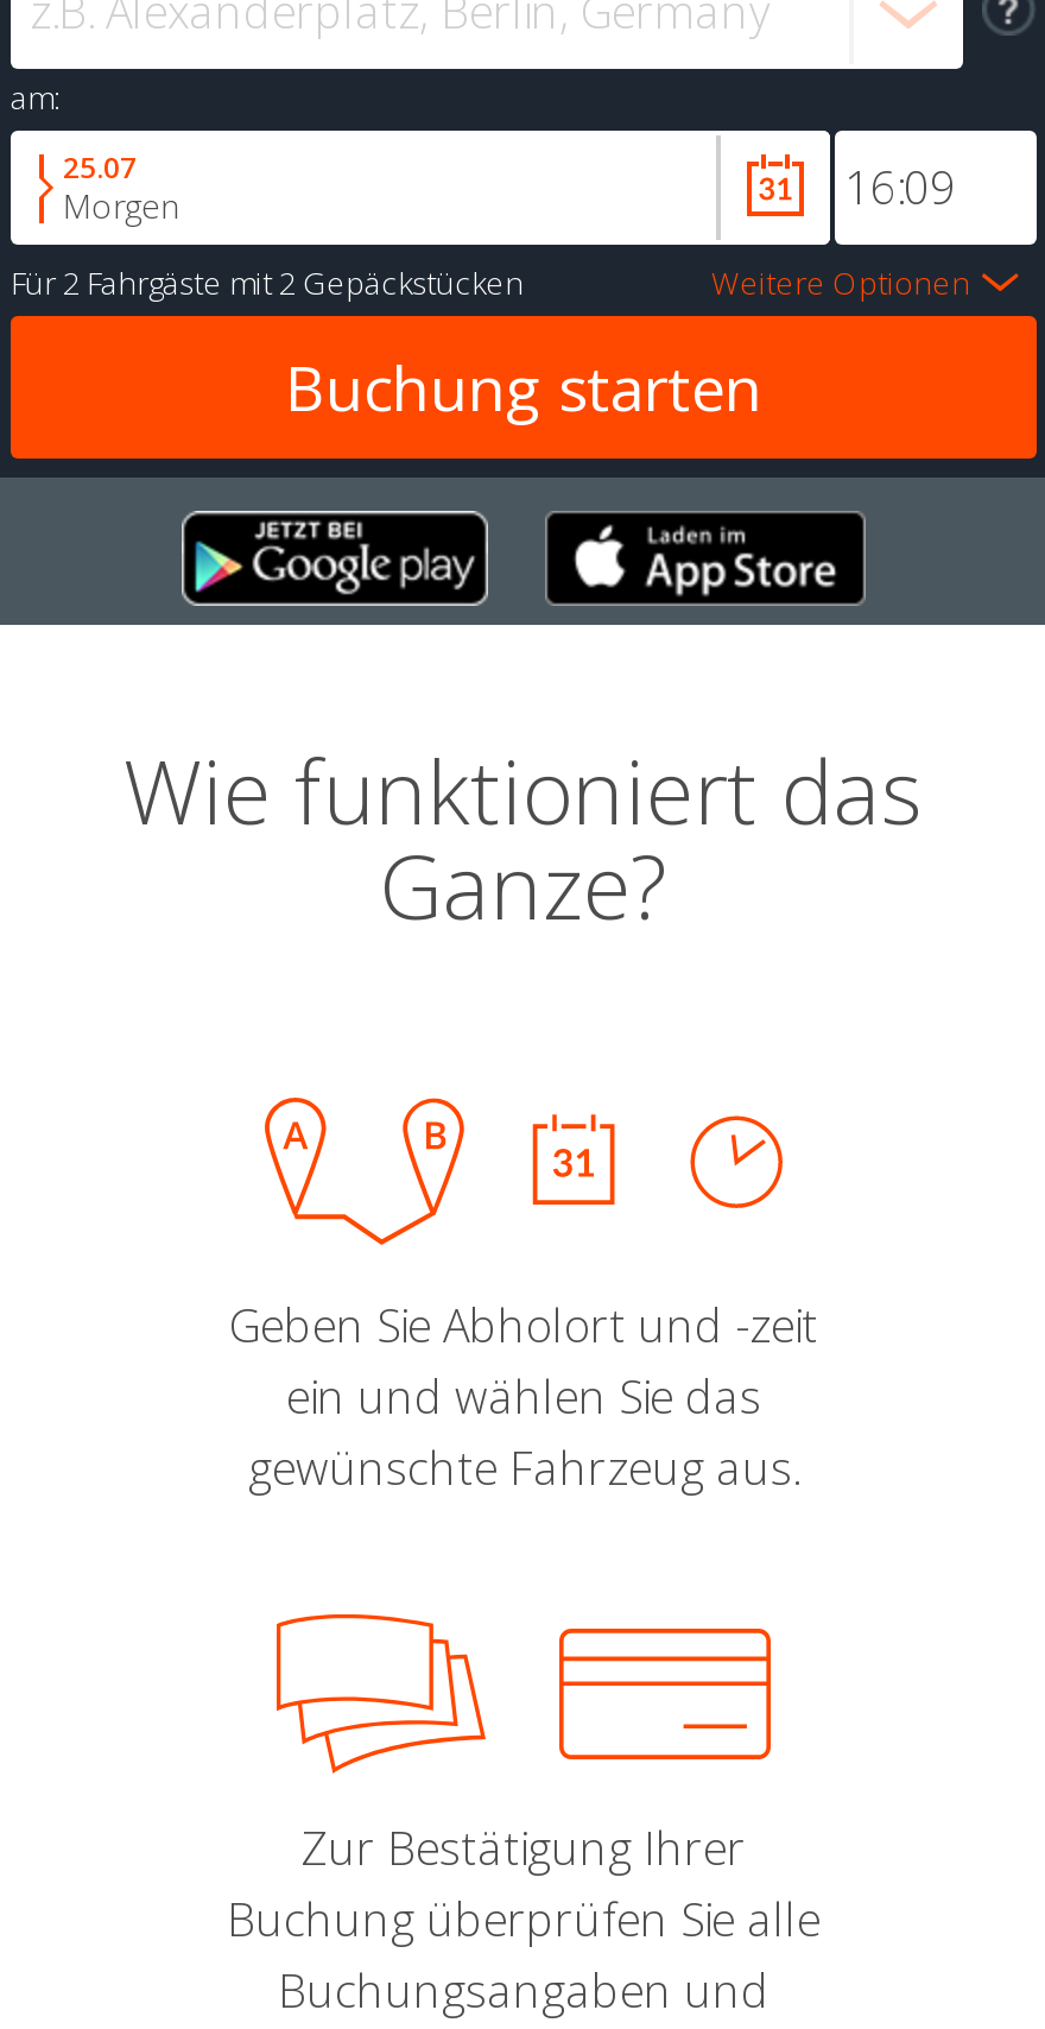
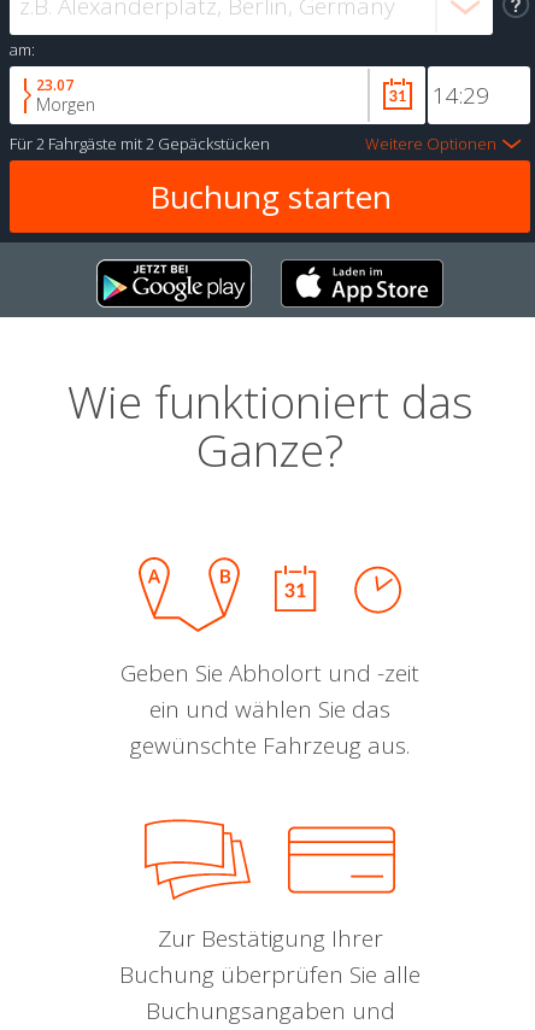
- 25.07
+ 23.07
